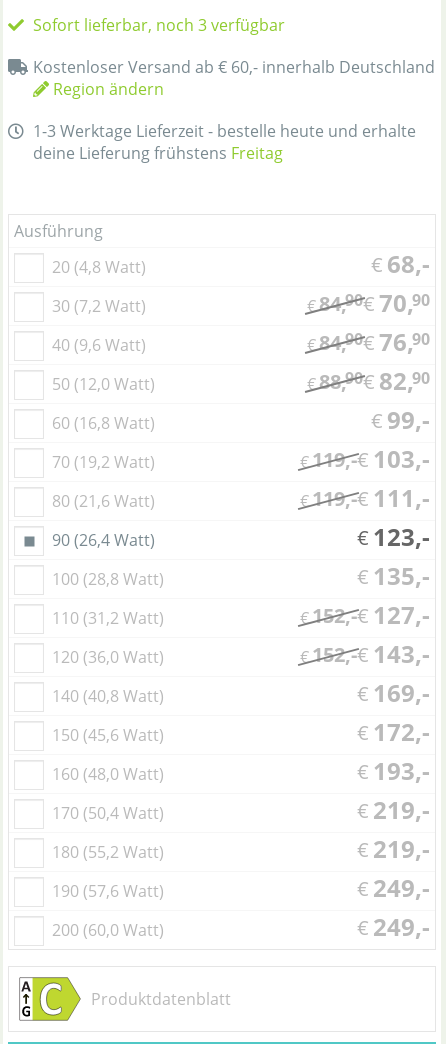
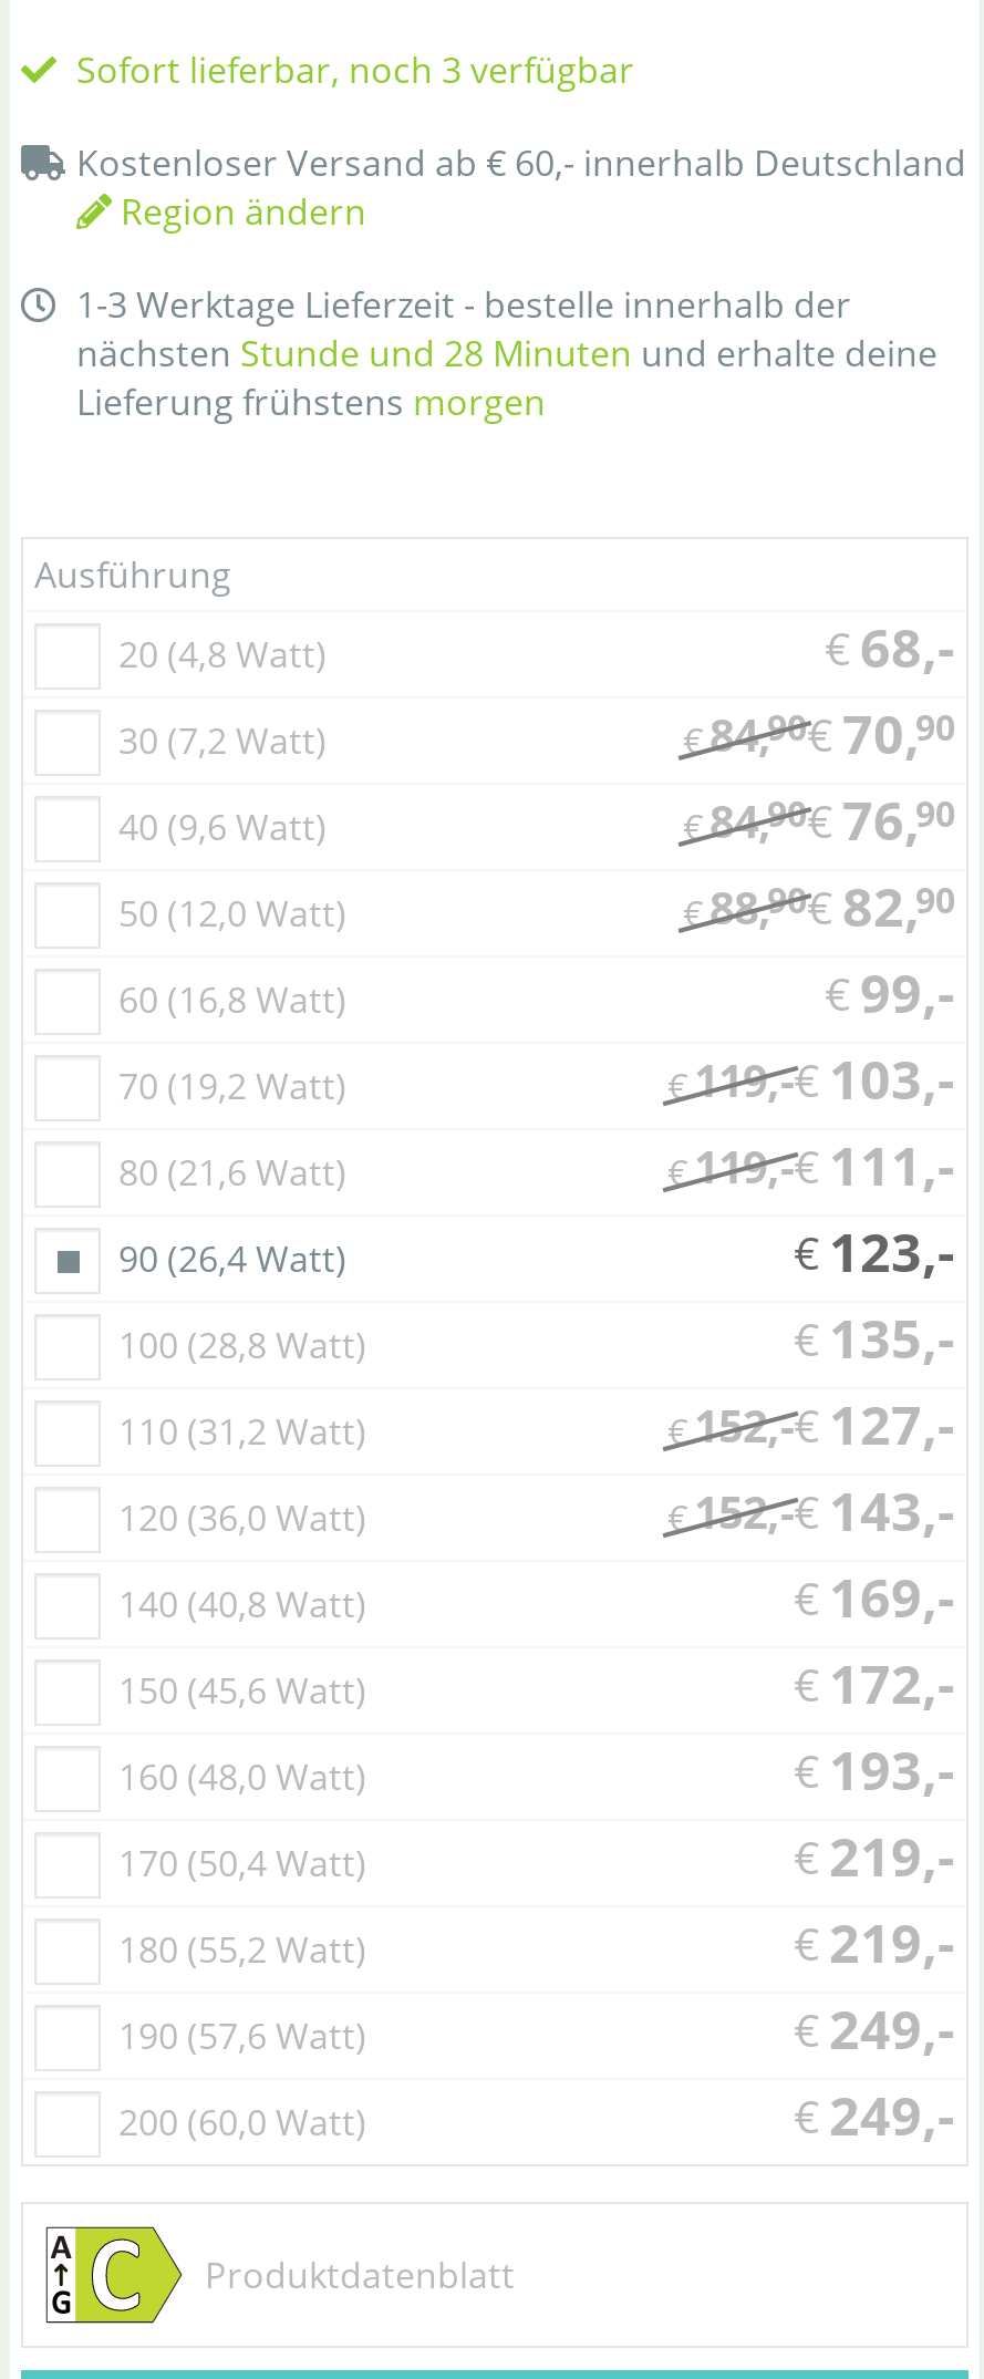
- 1-3 Werktage Lieferzeit - bestelle heute und erhalte
- deine Lieferung frühstens Freitag
+ 1-3 Werktage Lieferzeit - bestelle innerhalb der
+ nächsten Stunde und 28 Minuten und erhalte deine
+ Lieferung frühstens morgen
